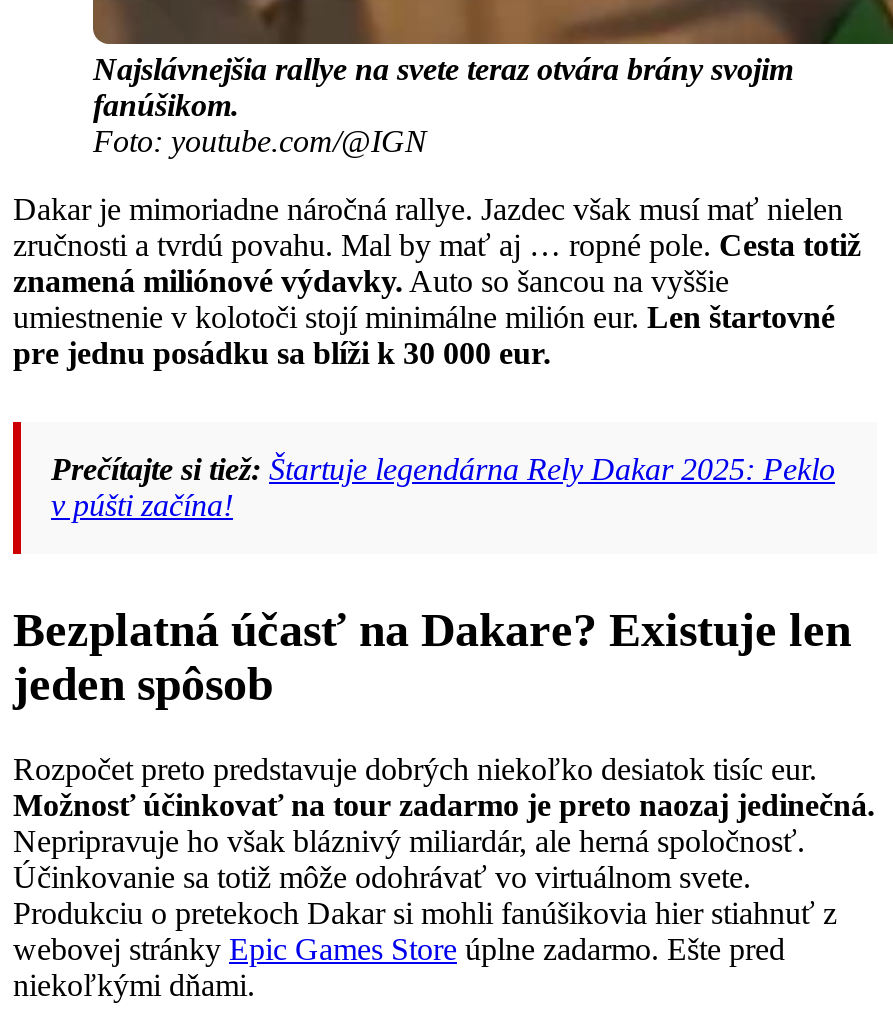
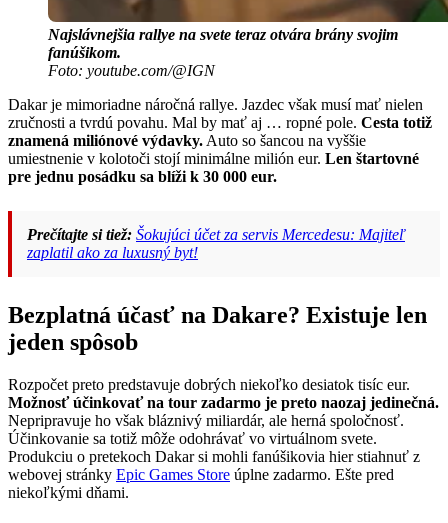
- Prečítajte si tiež: Štartuje legendárna Rely Dakar 2025: Peklo
- v púšti začína!
+ Prečítajte si tiež: Šokujúci účet za servis Mercedesu: Majiteľ
+ zaplatil ako za luxusný byt!
